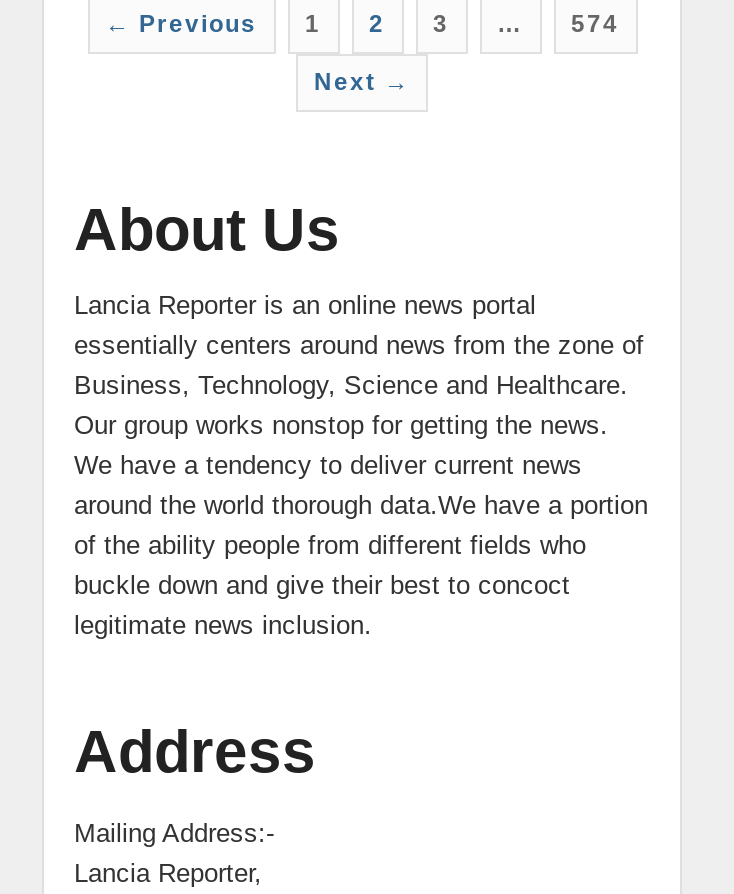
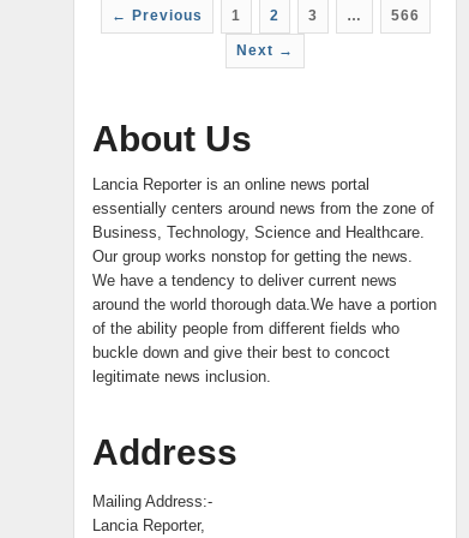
- 574
+ 566
